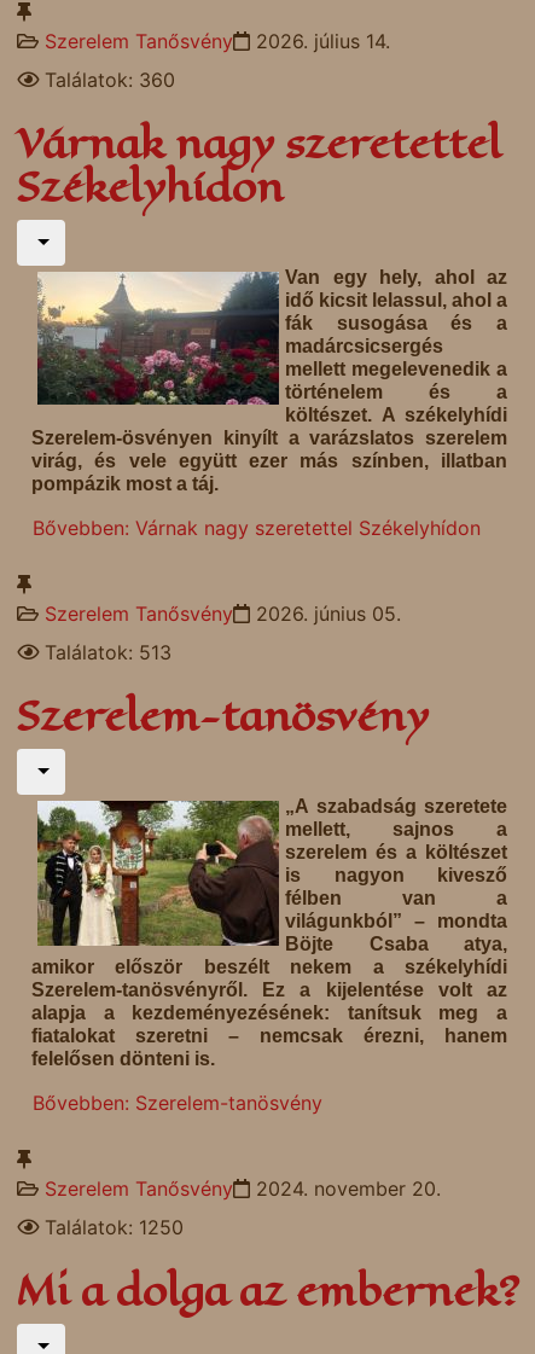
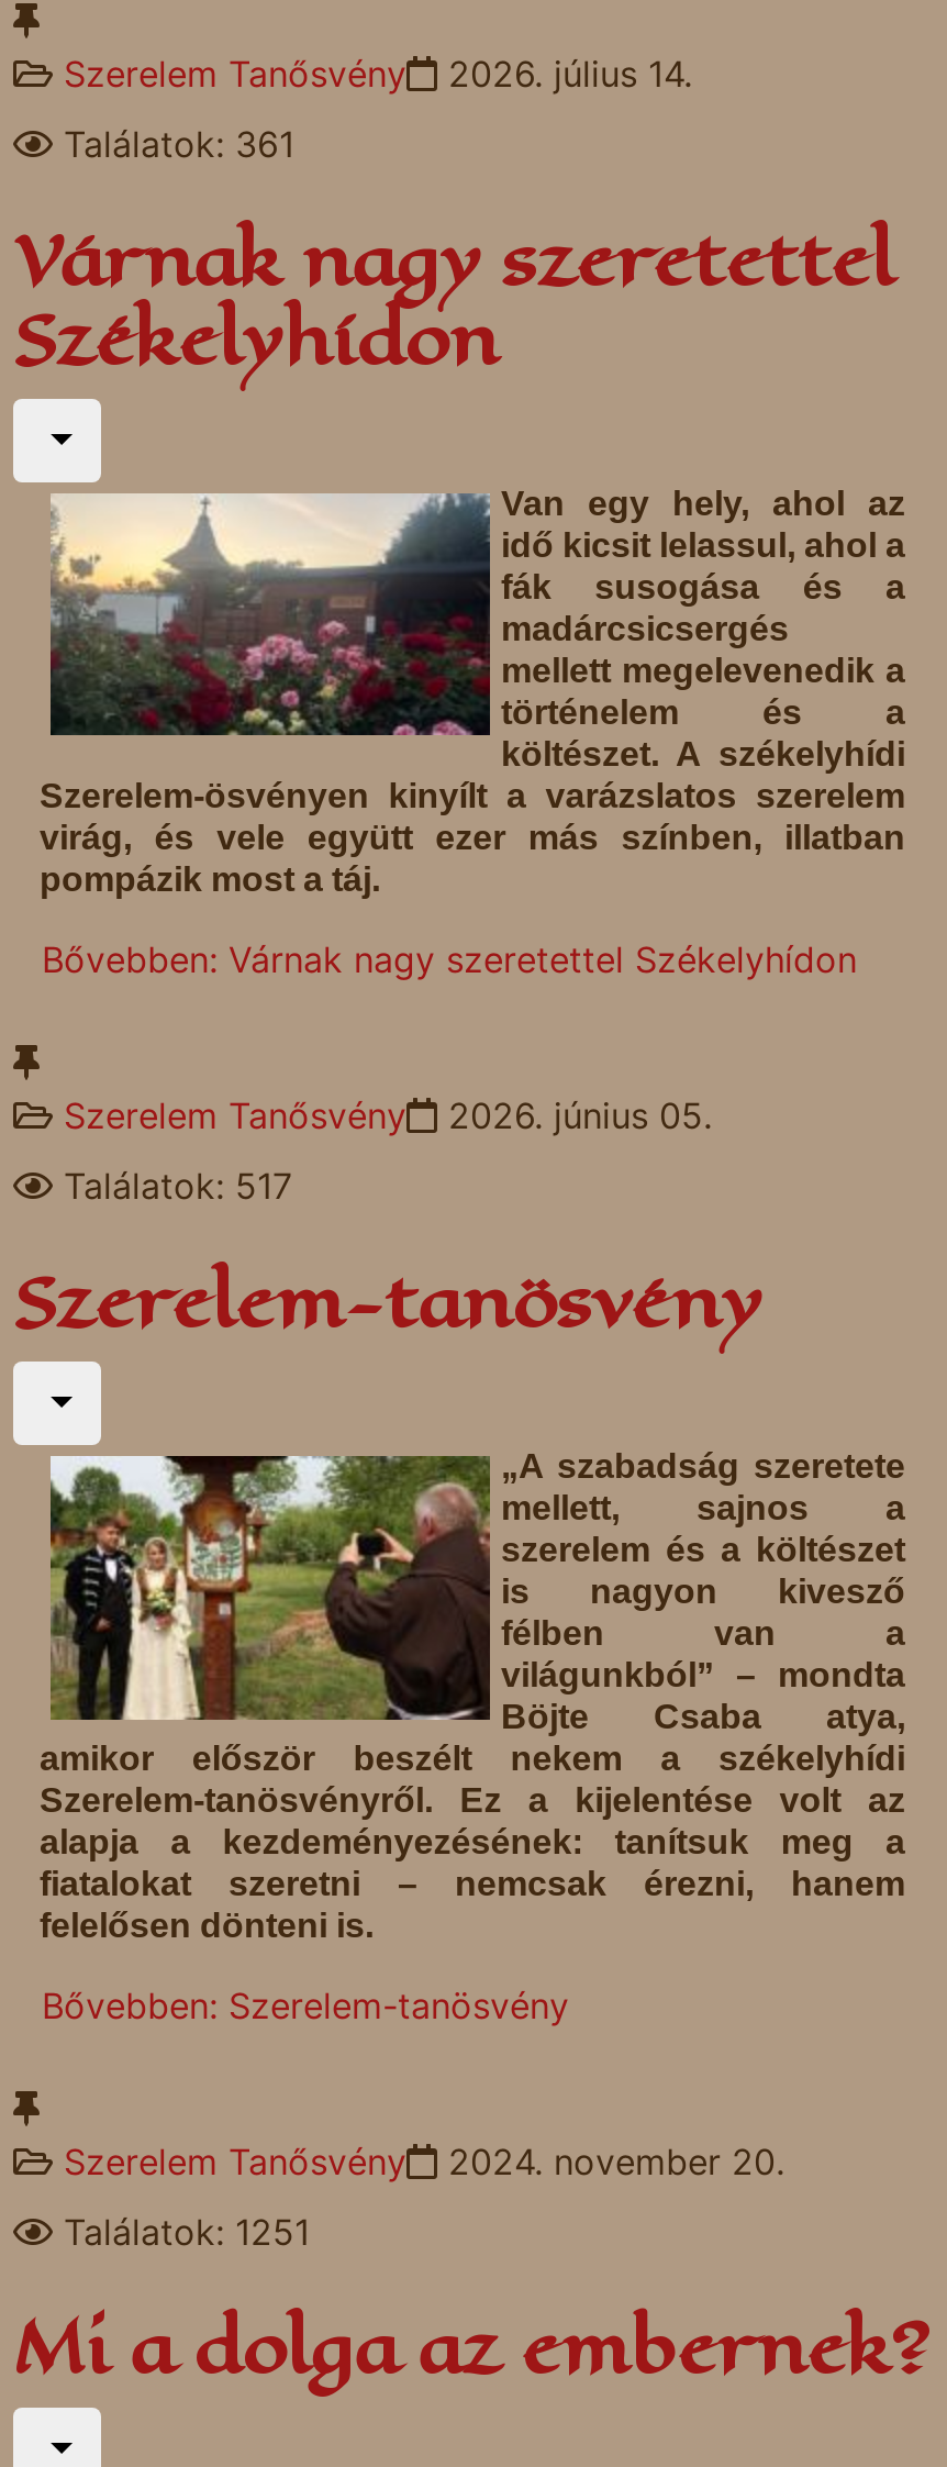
- Találatok: 360
+ Találatok: 361

- Találatok: 513
+ Találatok: 517

- Találatok: 1250
+ Találatok: 1251
